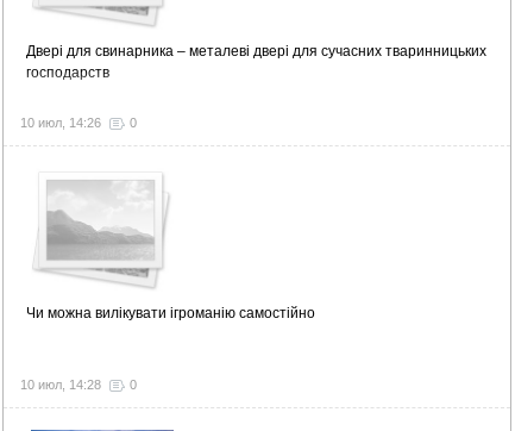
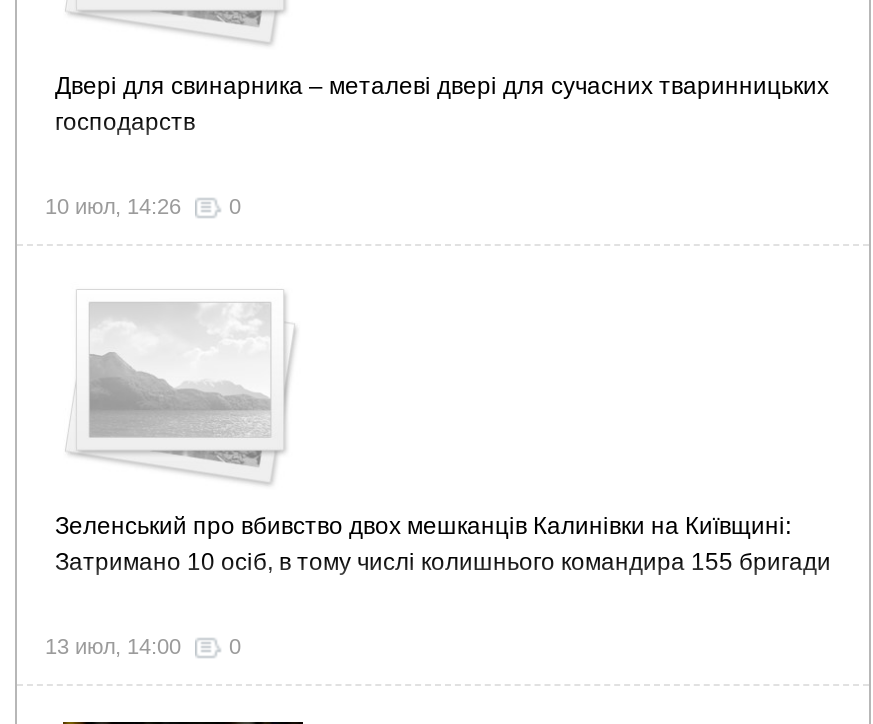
- Чи можна вилікувати ігроманію самостійно
+ Зеленський про вбивство двох мешканців Калинівки на Київщині:
+ Затримано 10 осіб, в тому числі колишнього командира 155 бригади

- 10 июл, 14:28 0
+ 13 июл, 14:00 0
